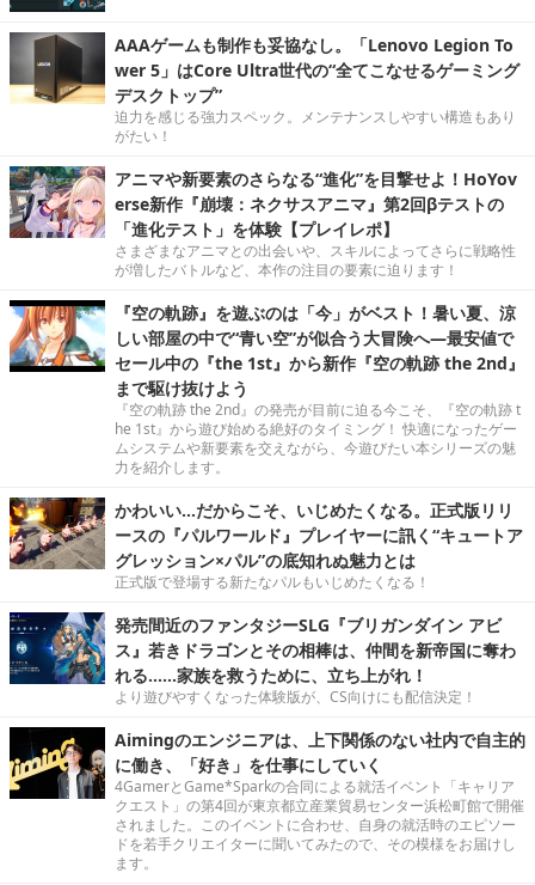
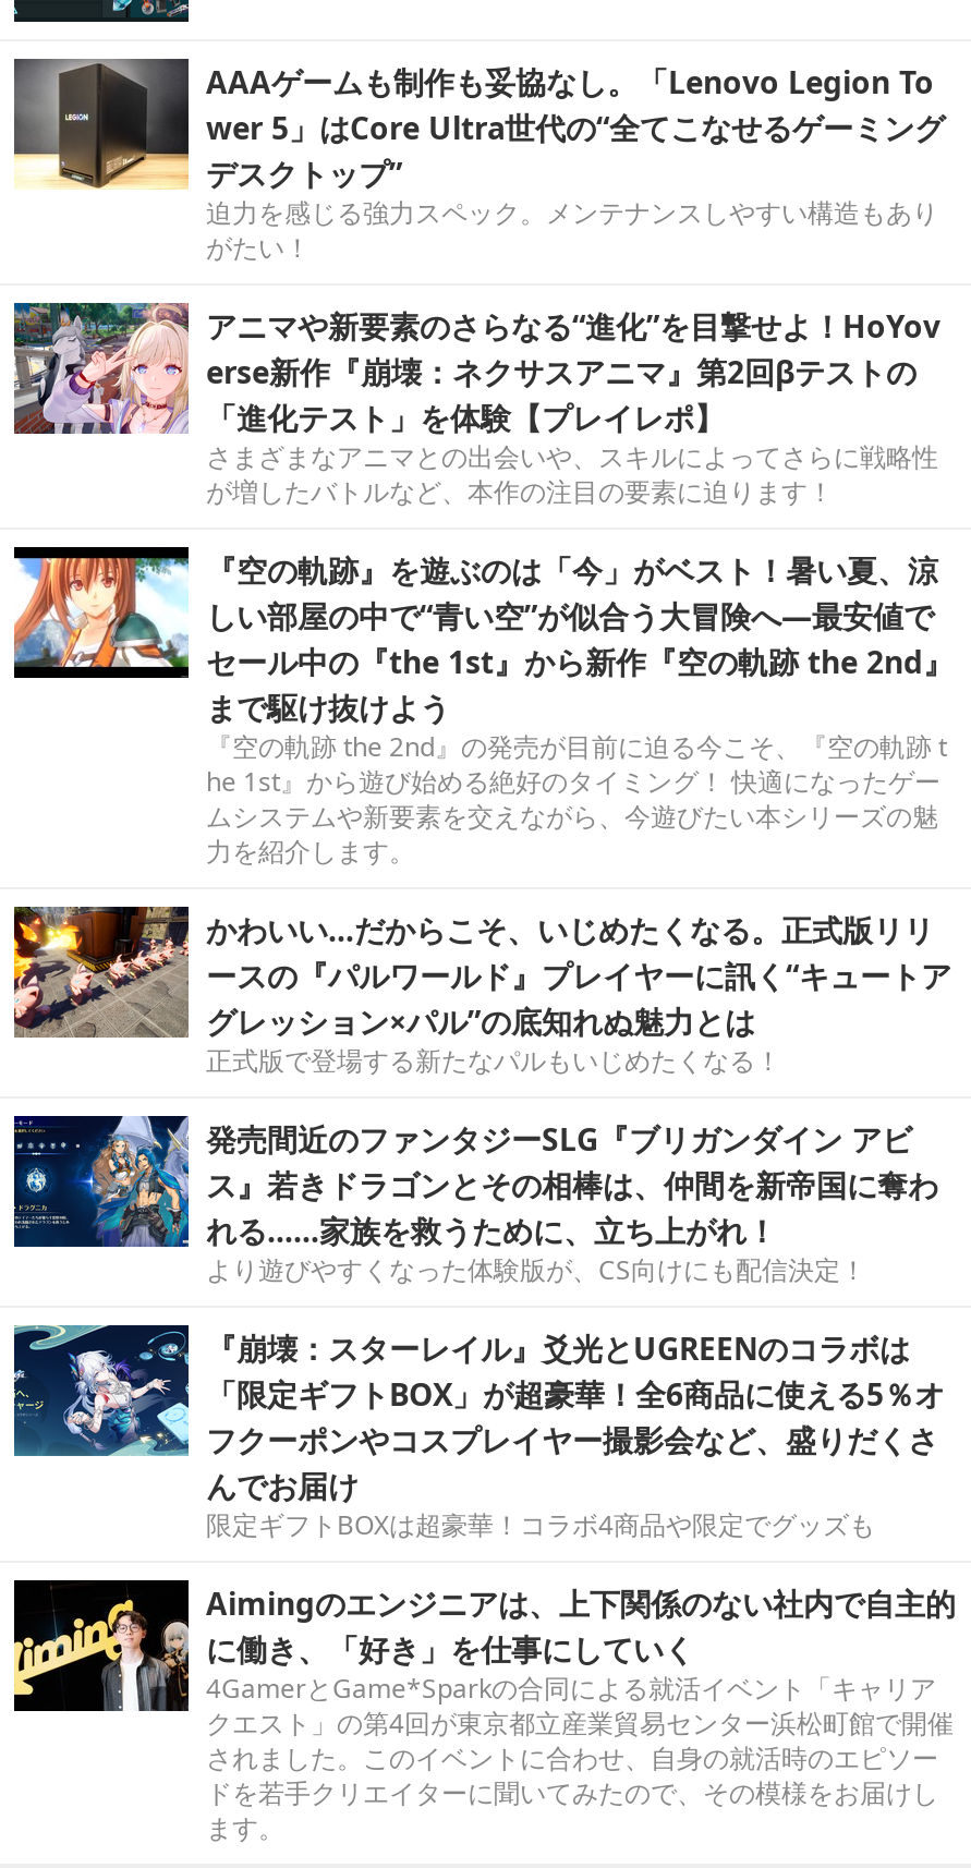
+ [image]
+ 『崩壊：スターレイル』爻光とUGREENのコラボは
+ 「限定ギフトBOX」が超豪華！全6商品に使える5％オ
+ フクーポンやコスプレイヤー撮影会など、盛りだくさ
+ んでお届け
+ 限定ギフトBOXは超豪華！コラボ4商品や限定でグッズも
